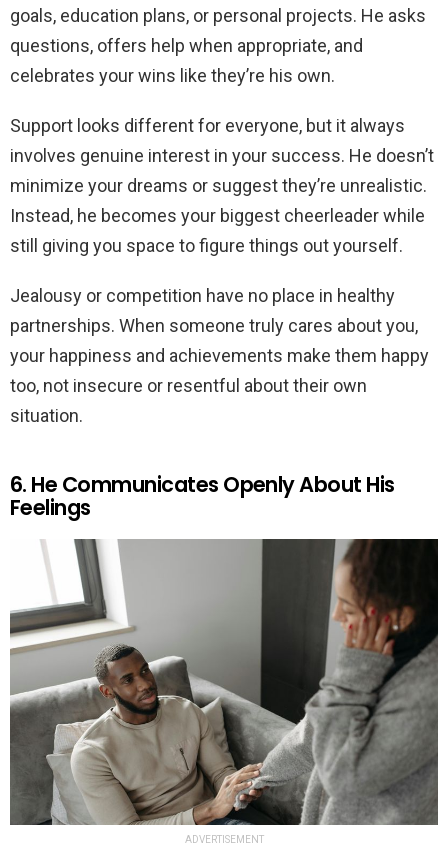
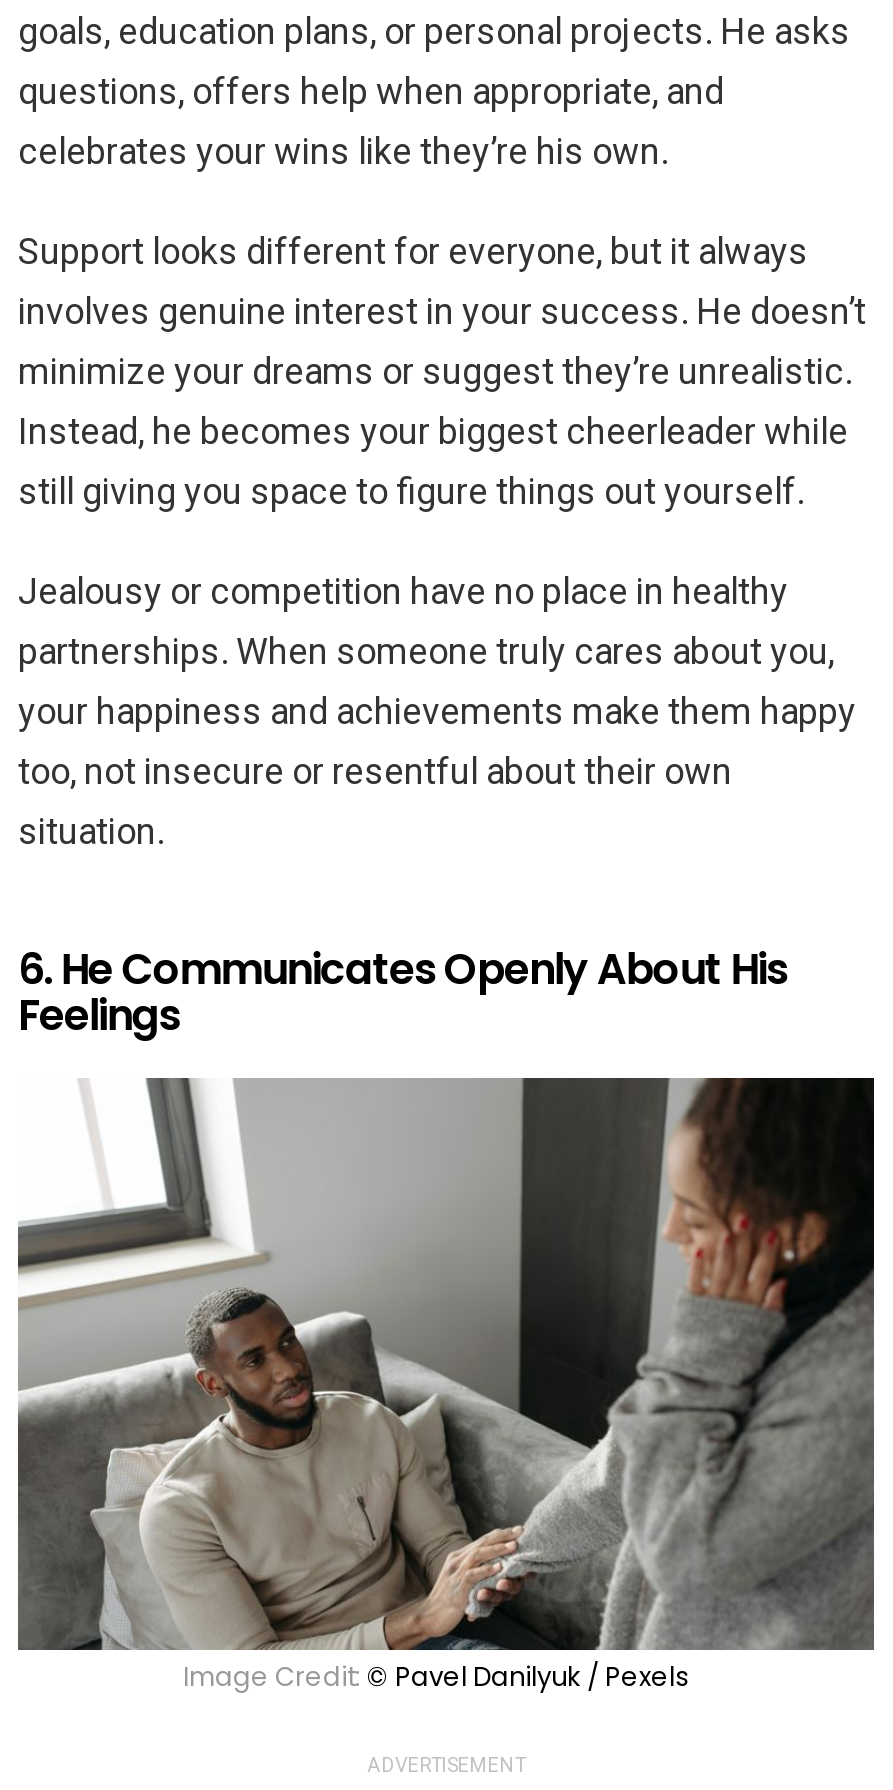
+ Image Credit: © Pavel Danilyuk / Pexels
